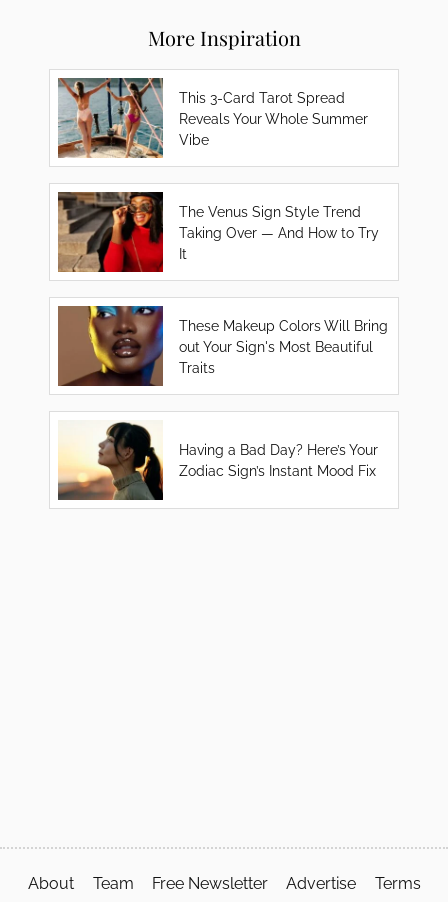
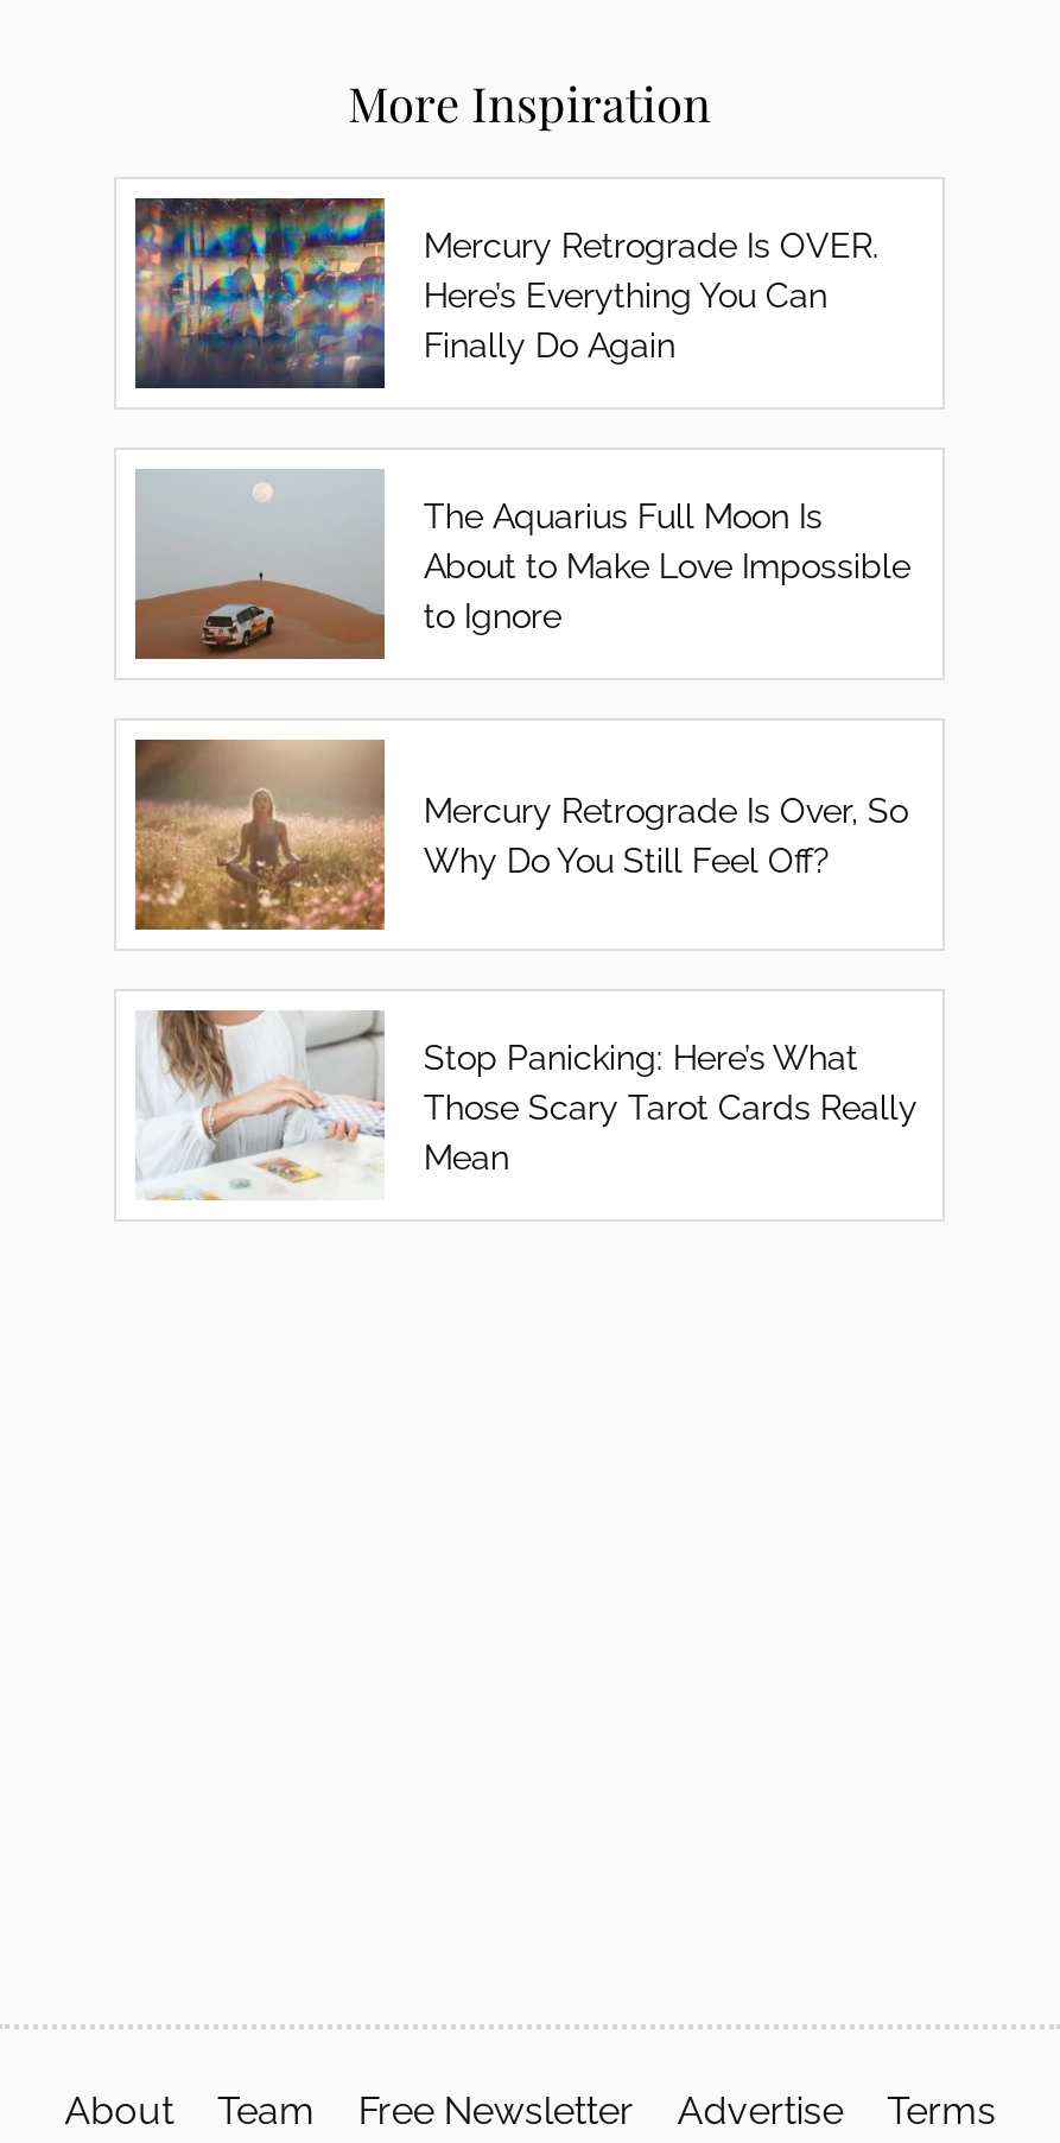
- [image]
- This 3-Card Tarot Spread
- Reveals Your Whole Summer
- Vibe
+ [image]
+ Mercury Retrograde Is OVER.
+ Here’s Everything You Can
+ Finally Do Again

- [image]
- The Venus Sign Style Trend
- Taking Over — And How to Try
- It
+ [image]
+ The Aquarius Full Moon Is
+ About to Make Love Impossible
+ to Ignore

- [image]
- These Makeup Colors Will Bring
- out Your Sign's Most Beautiful
- Traits
+ [image]
+ Mercury Retrograde Is Over, So
+ Why Do You Still Feel Off?

- [image]
- Having a Bad Day? Here’s Your
- Zodiac Sign’s Instant Mood Fix
+ [image]
+ Stop Panicking: Here’s What
+ Those Scary Tarot Cards Really
+ Mean
